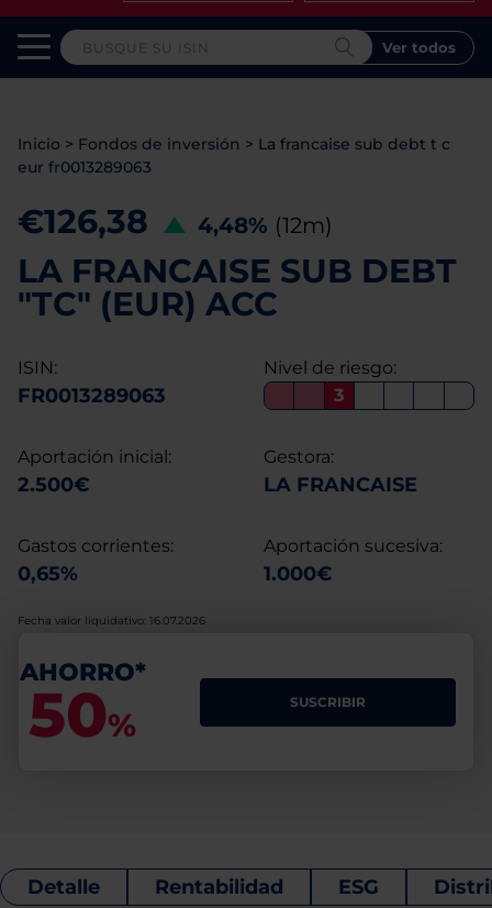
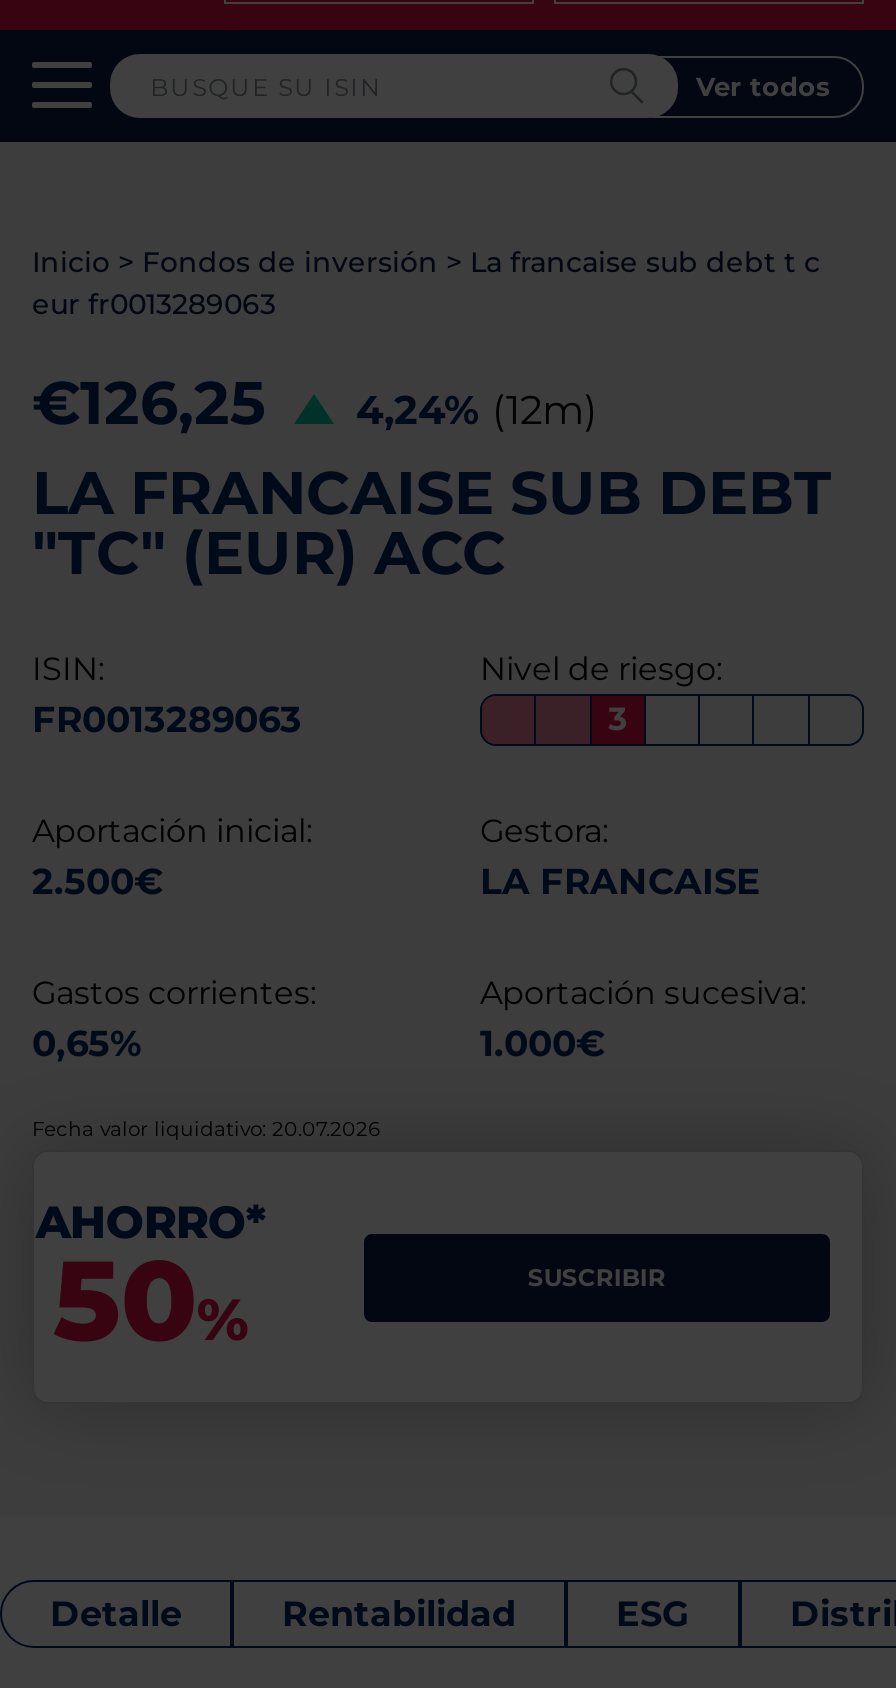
- €126,38
+ €126,25

- 4,48% (12m)
+ 4,24% (12m)

- Fecha valor liquidativo: 16.07.2026
+ Fecha valor liquidativo: 20.07.2026
